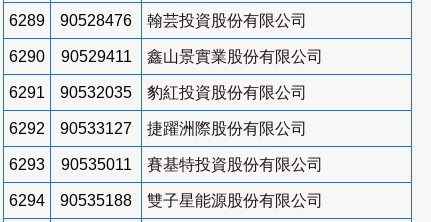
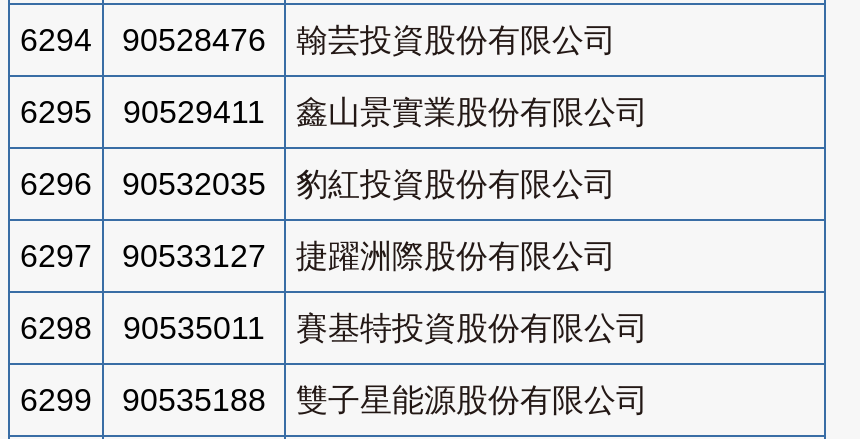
- 6289 90528476 翰芸投資股份有限公司
+ 6294 90528476 翰芸投資股份有限公司

- 6290 90529411 鑫山景實業股份有限公司
+ 6295 90529411 鑫山景實業股份有限公司

- 6291 90532035 豹紅投資股份有限公司
+ 6296 90532035 豹紅投資股份有限公司

- 6292 90533127 捷躍洲際股份有限公司
+ 6297 90533127 捷躍洲際股份有限公司

- 6293 90535011 賽基特投資股份有限公司
+ 6298 90535011 賽基特投資股份有限公司

- 6294 90535188 雙子星能源股份有限公司
+ 6299 90535188 雙子星能源股份有限公司
